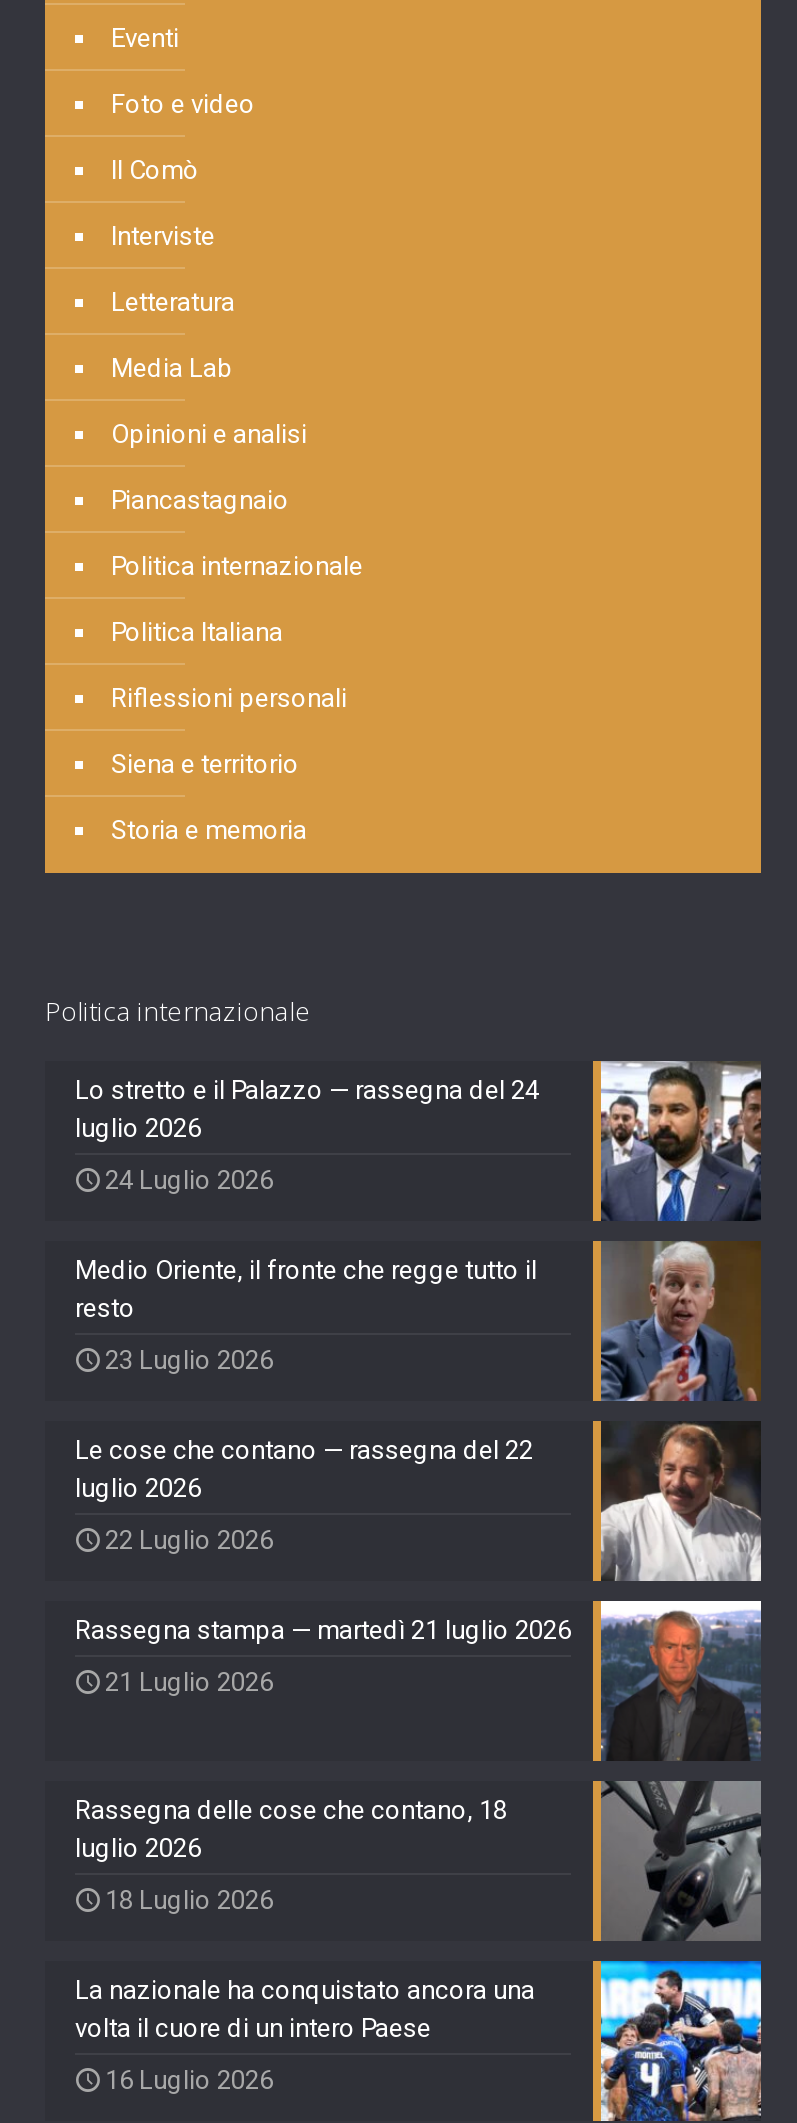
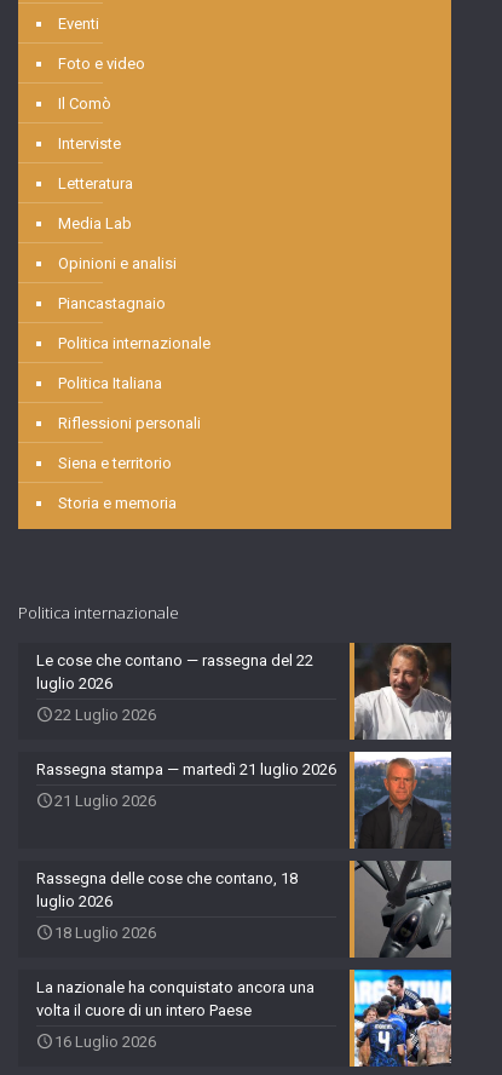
- [image]
- Lo stretto e il Palazzo — rassegna del 24
- luglio 2026
- 24 Luglio 2026
- Medio Oriente, il fronte che regge tutto il
- resto
- 23 Luglio 2026

- [image]
